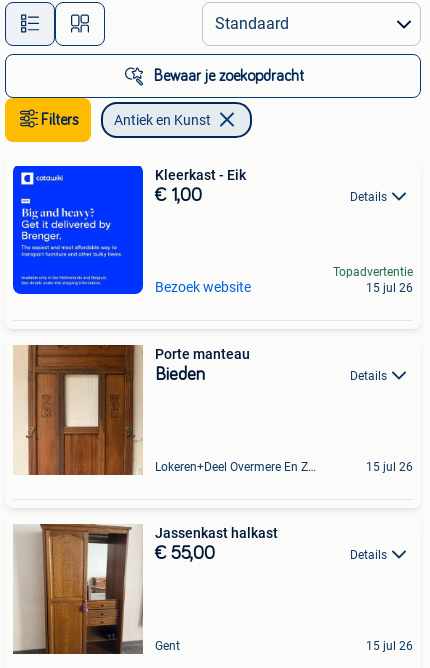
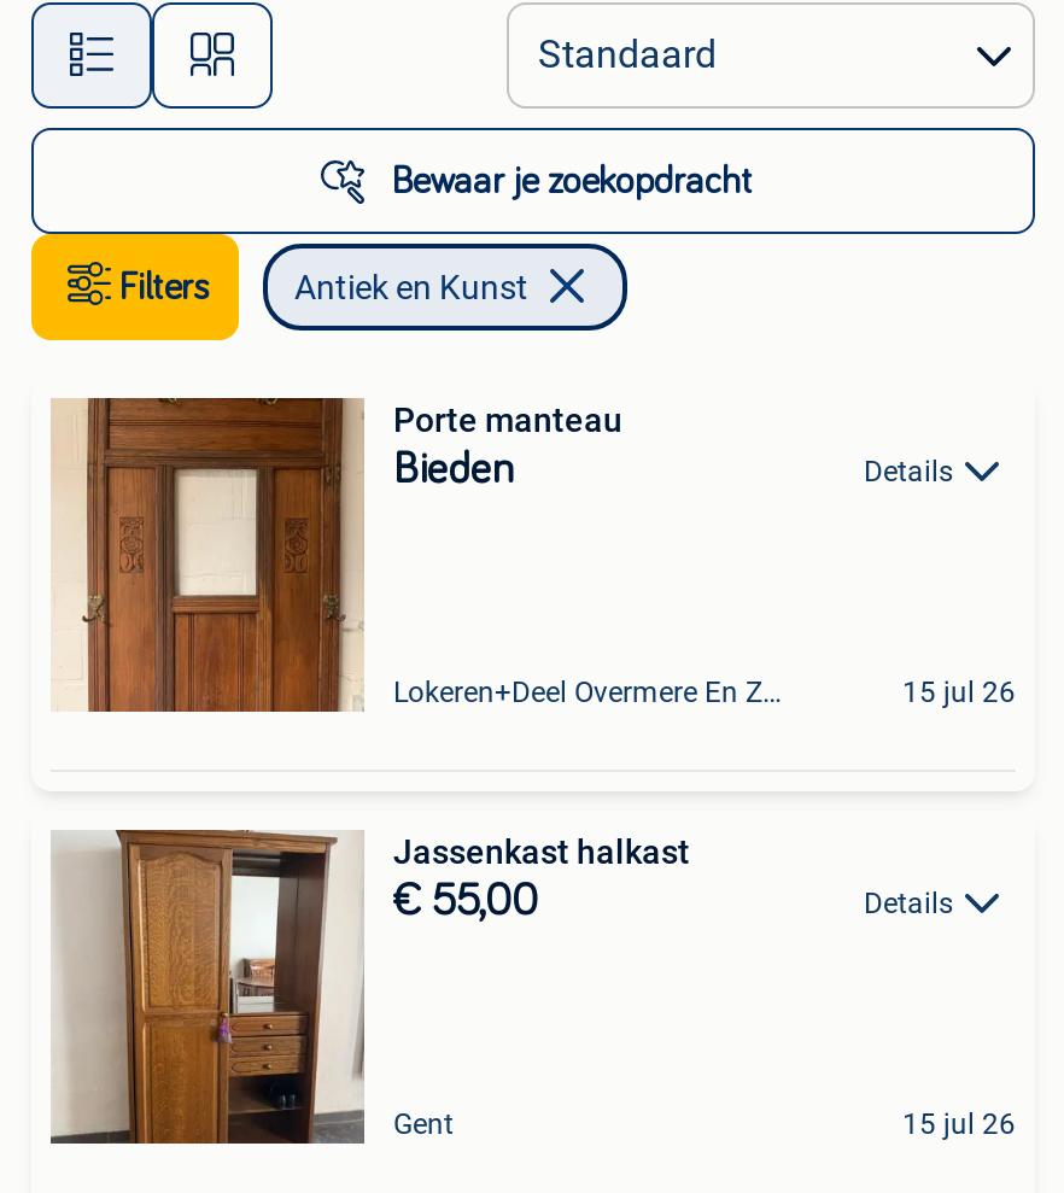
- [image]
- Kleerkast - Eik
- € 1,00
- Details

- Topadvertentie
- 15 jul 26

- Bezoek website
